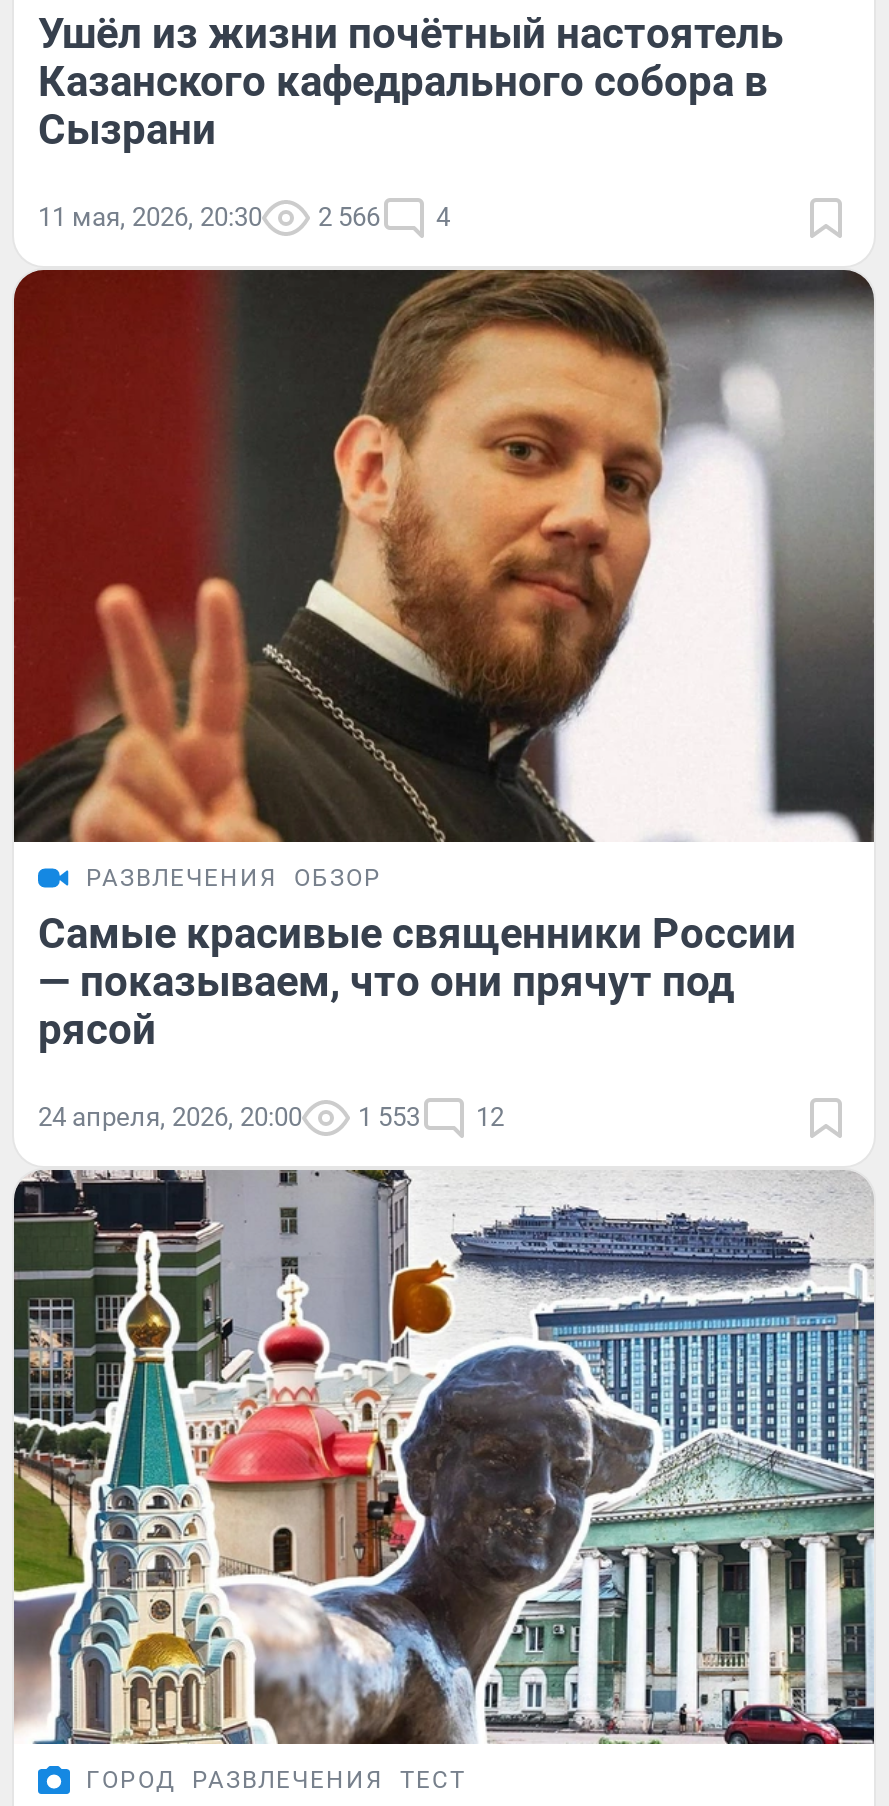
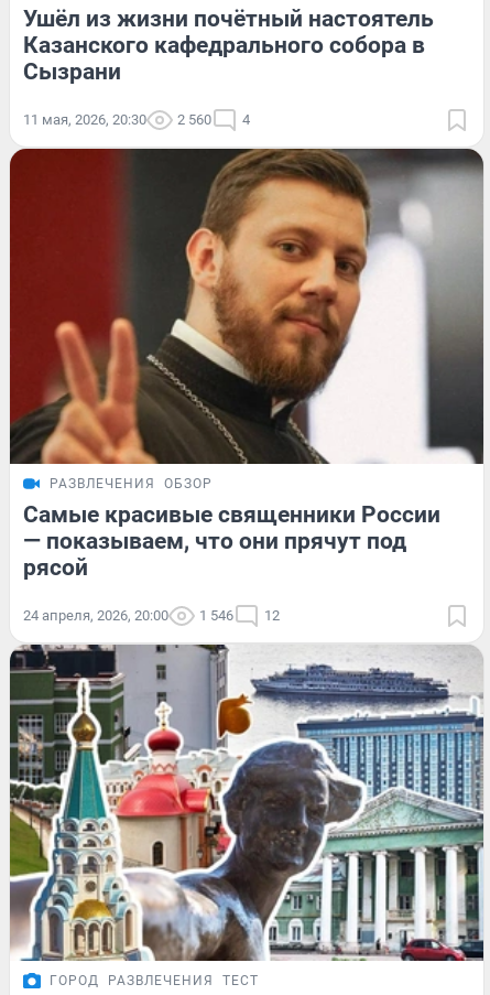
- 11 мая, 2026, 20:30 2 566 4
+ 11 мая, 2026, 20:30 2 560 4

- 24 апреля, 2026, 20:00 1 553 12
+ 24 апреля, 2026, 20:00 1 546 12
